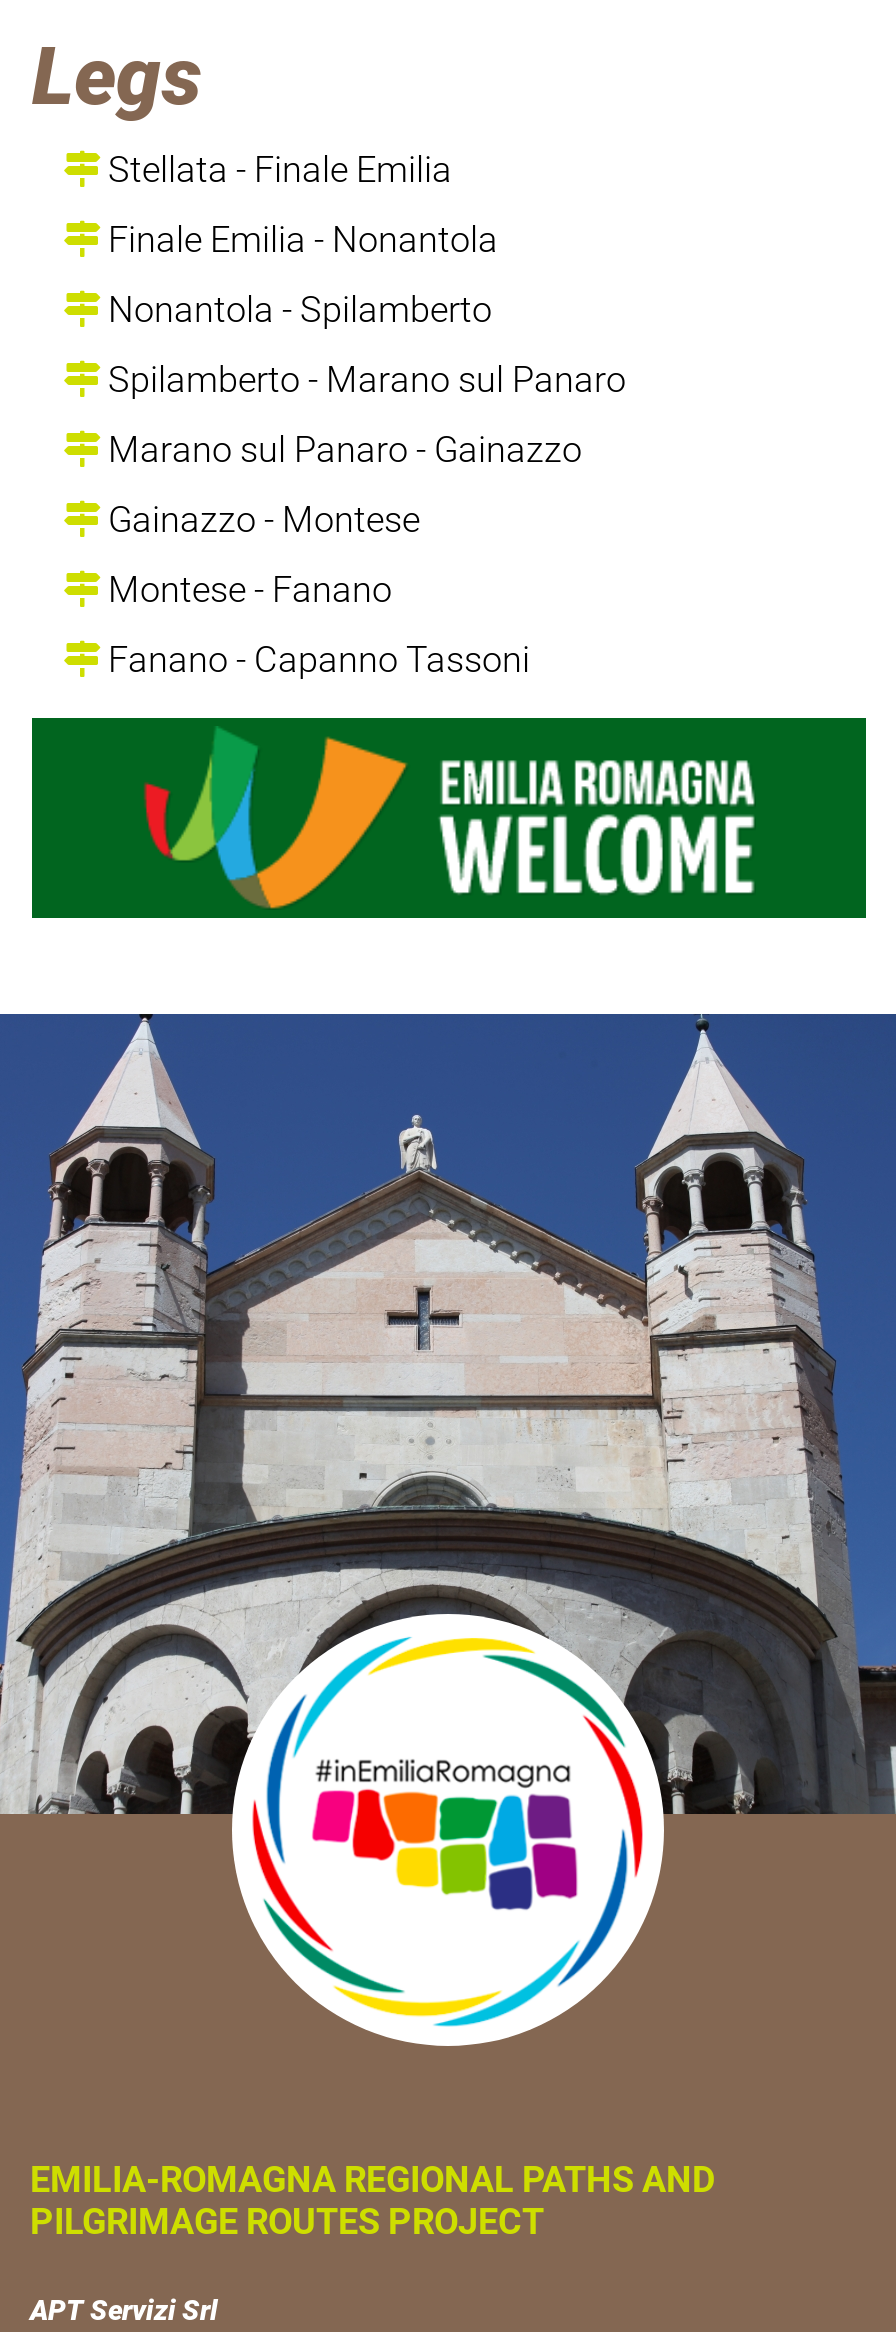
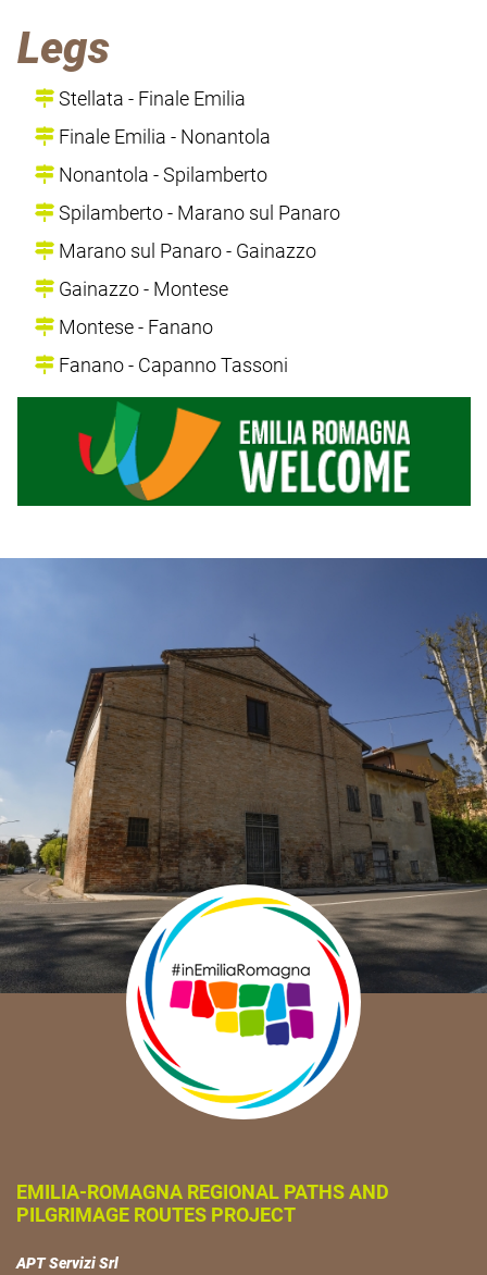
- [image]
+ [image]
